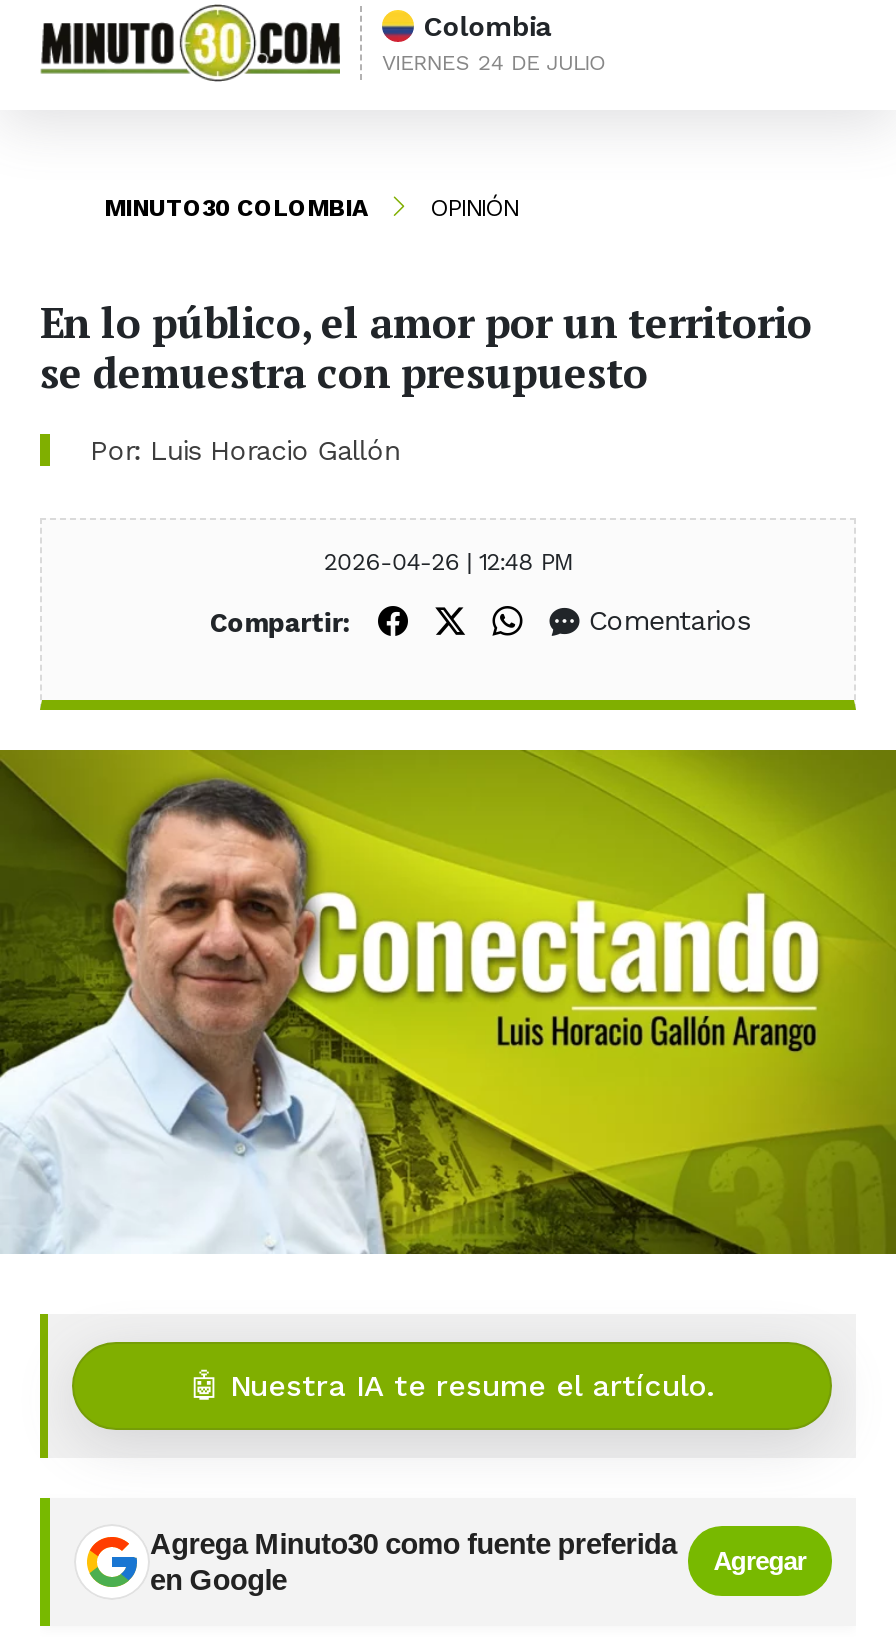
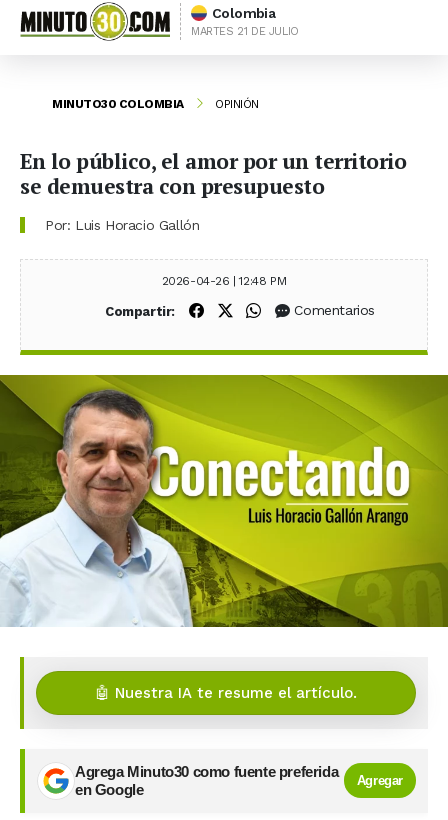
- VIERNES 24 DE JULIO
+ MARTES 21 DE JULIO
